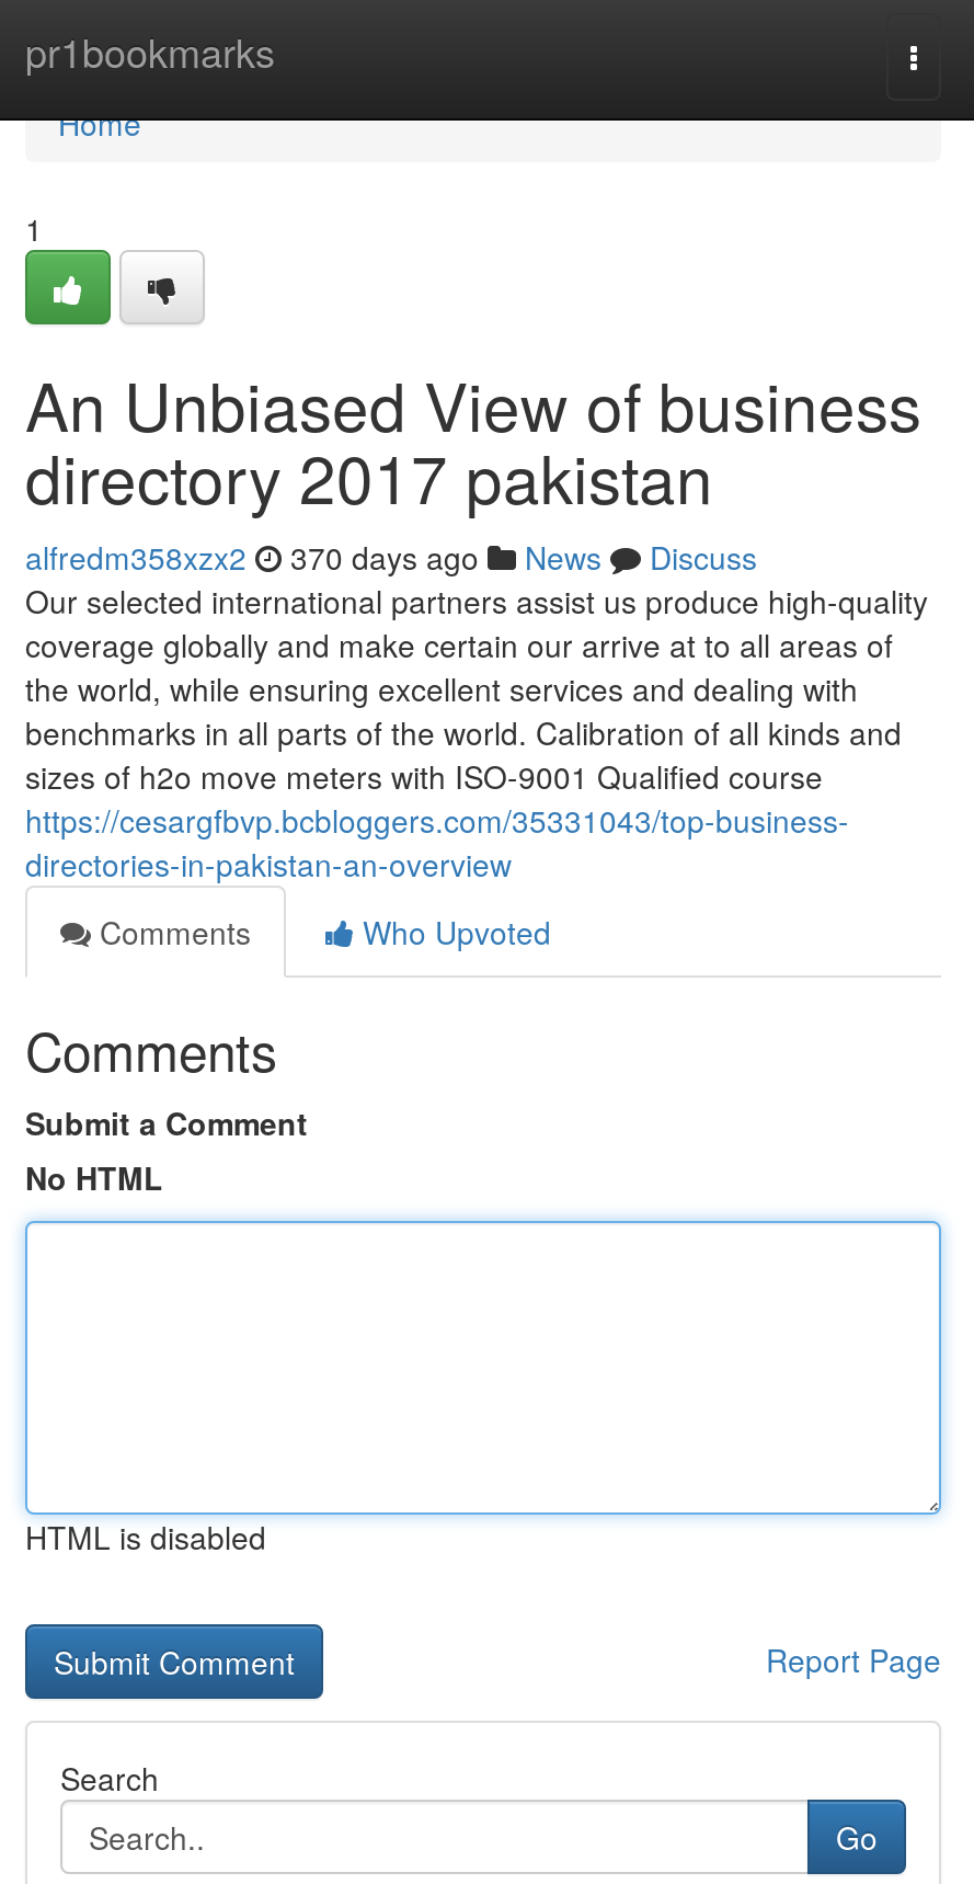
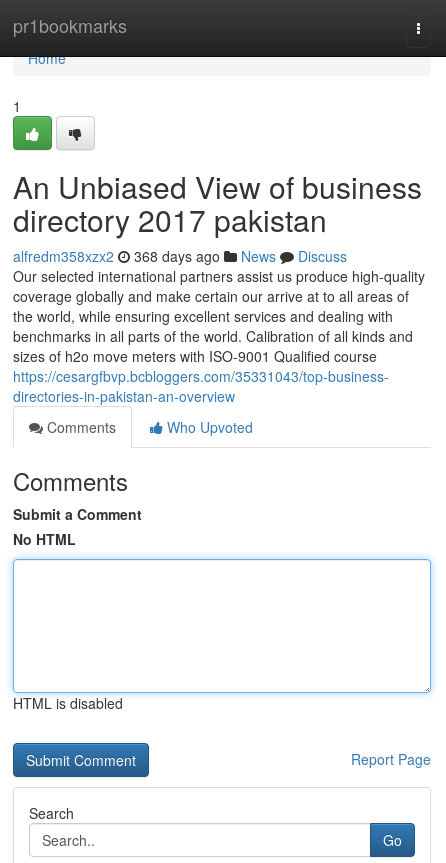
- alfredm358xzx2 370 days ago News Discuss
+ alfredm358xzx2 368 days ago News Discuss
